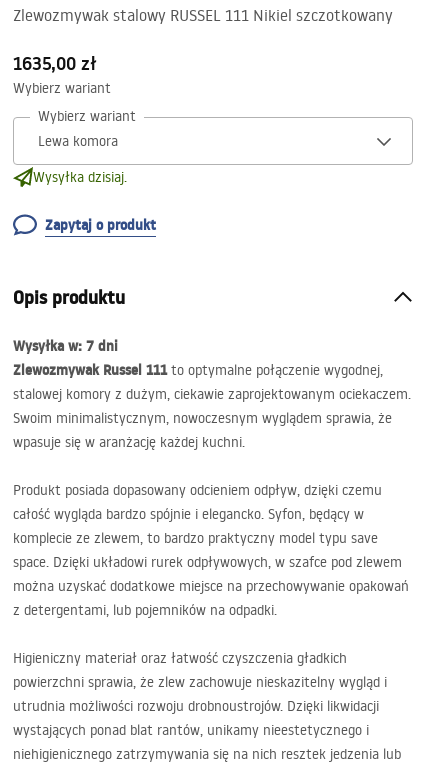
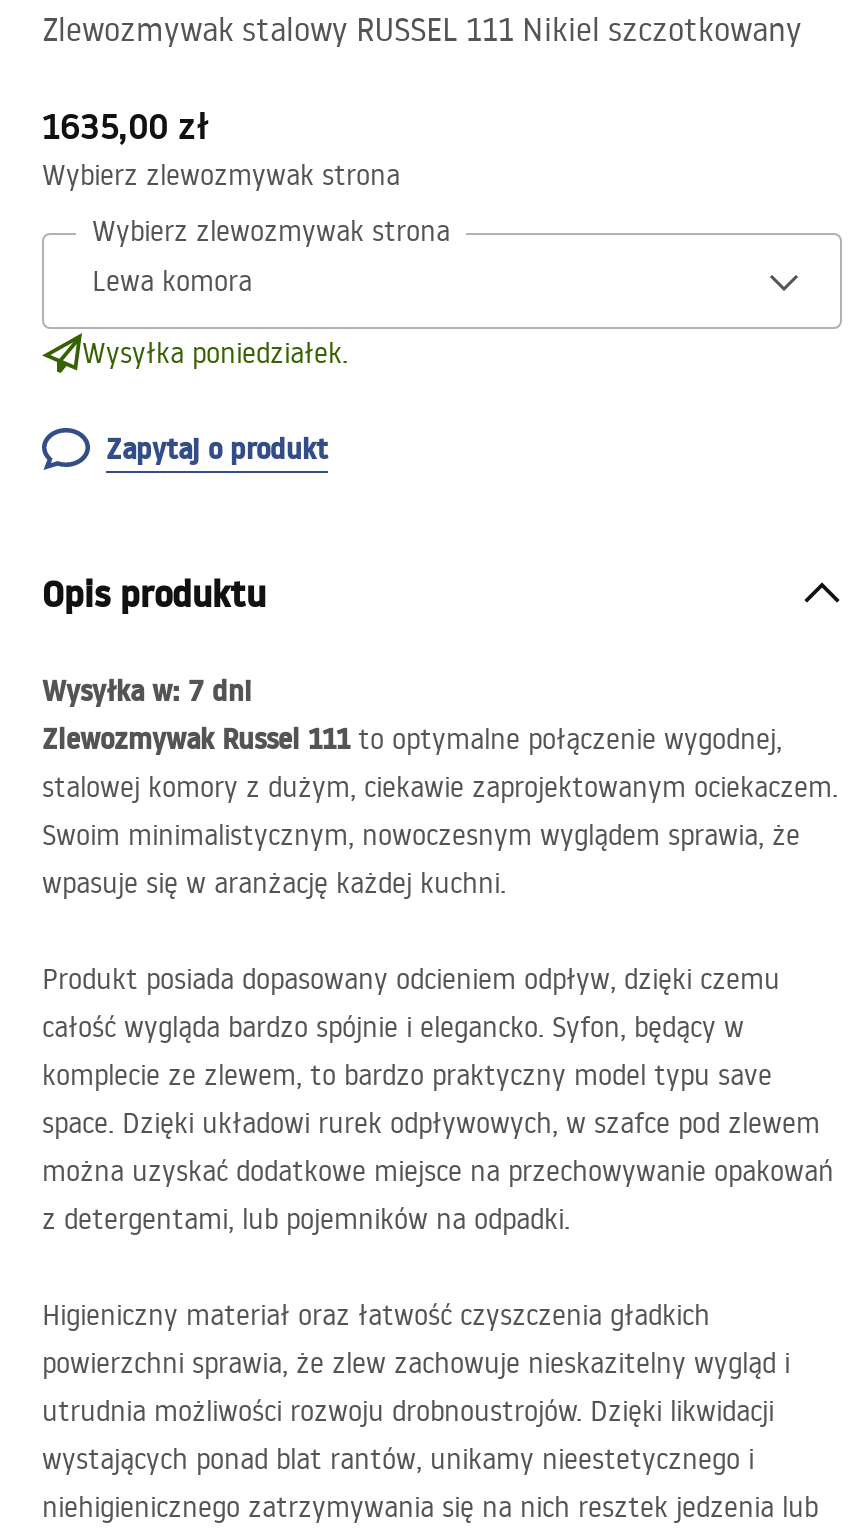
- Wybierz wariant
+ Wybierz zlewozmywak strona

- Wybierz wariant
+ Wybierz zlewozmywak strona

- Wysyłka dzisiaj.
+ Wysyłka poniedziałek.
